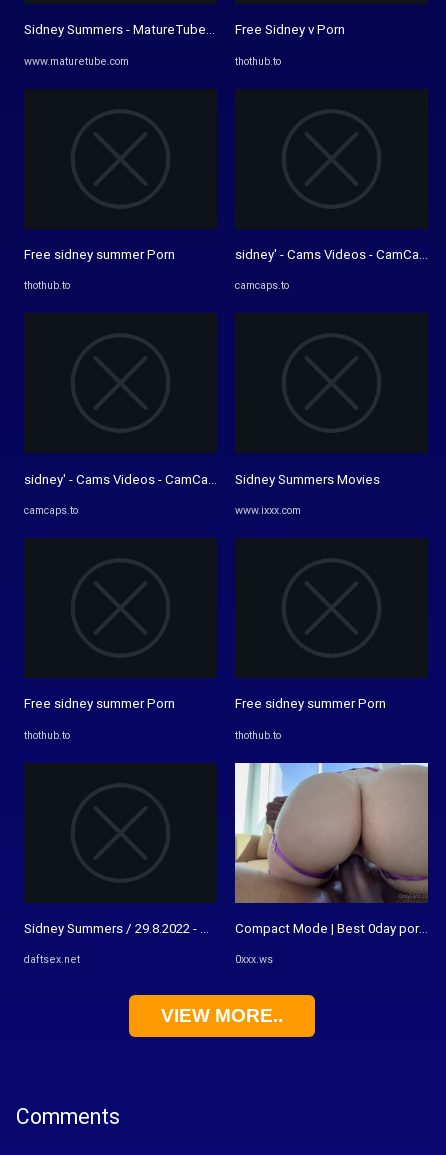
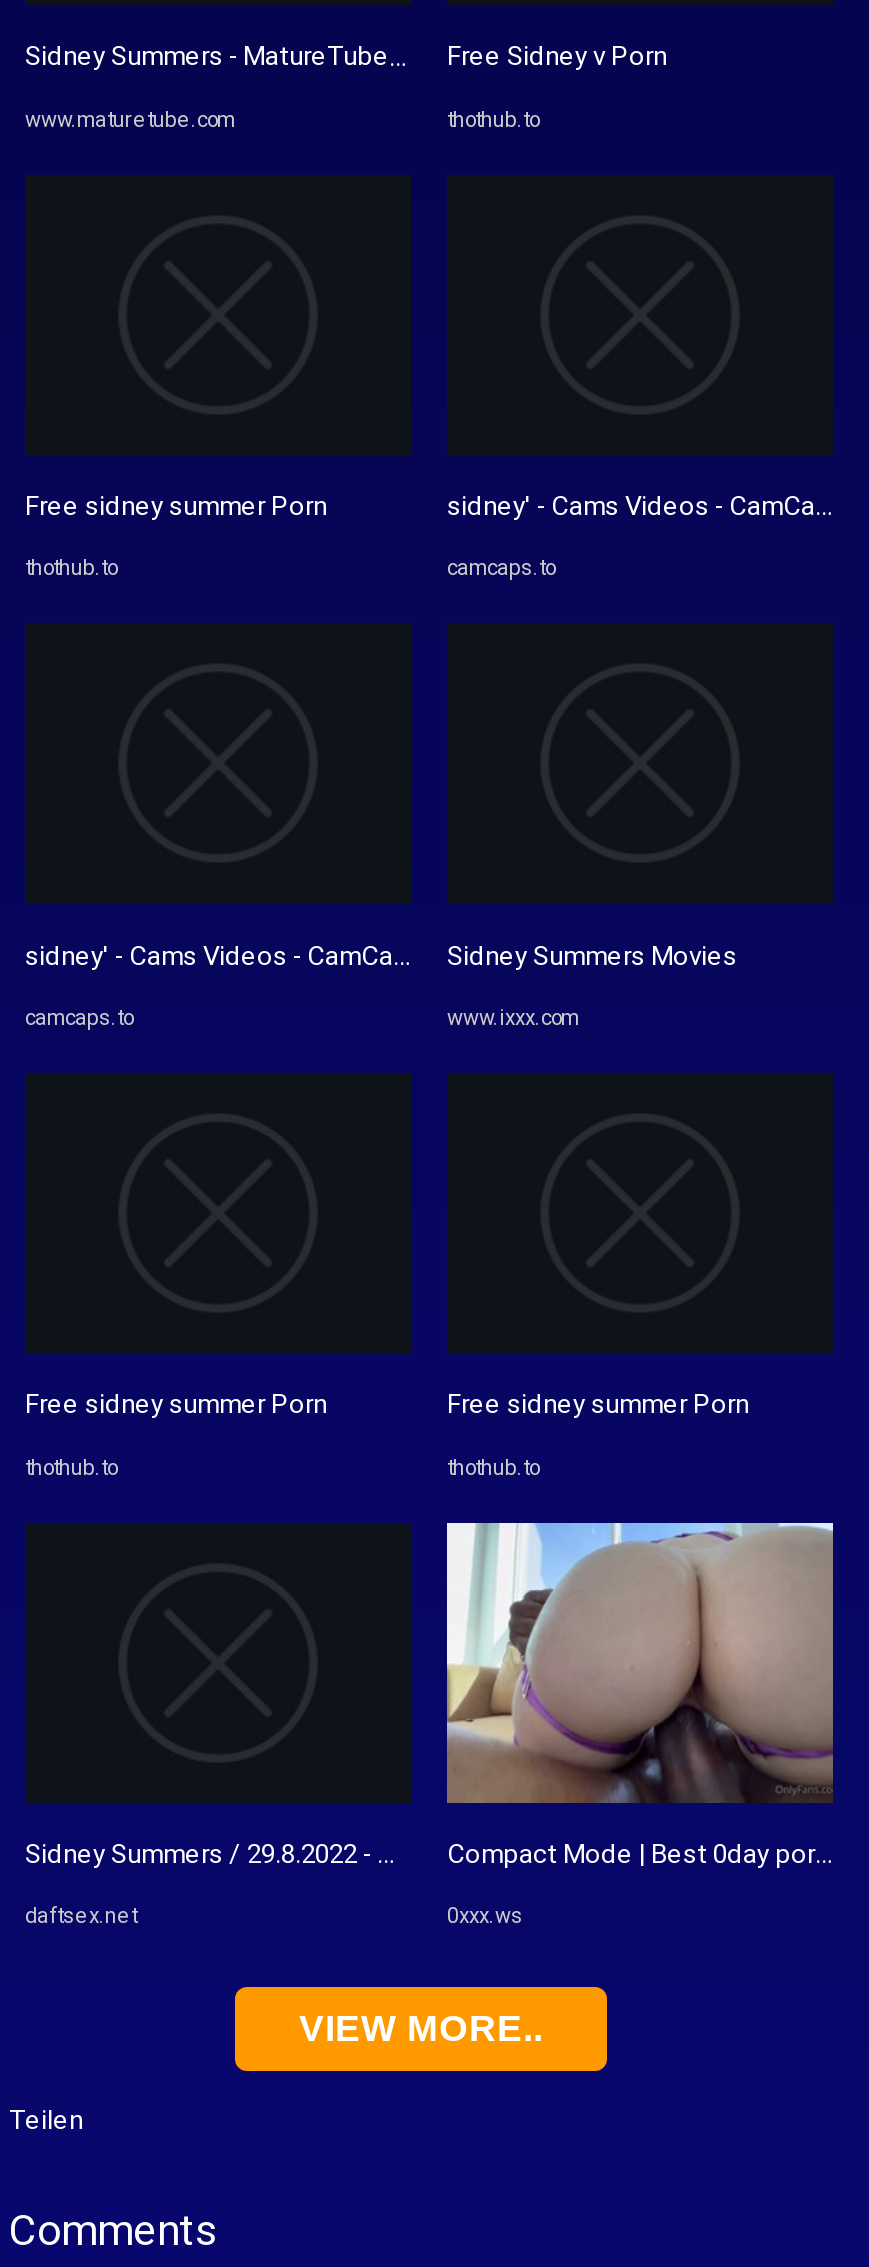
+ Teilen
